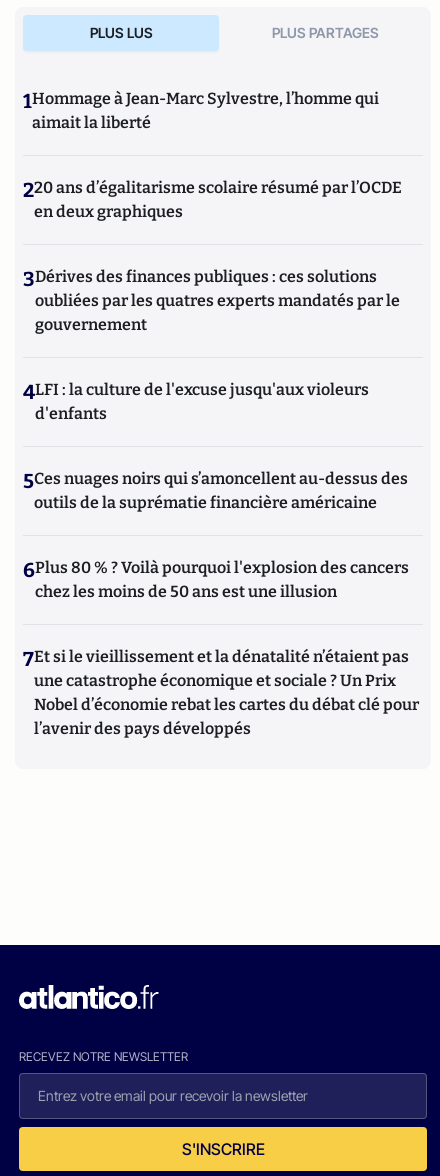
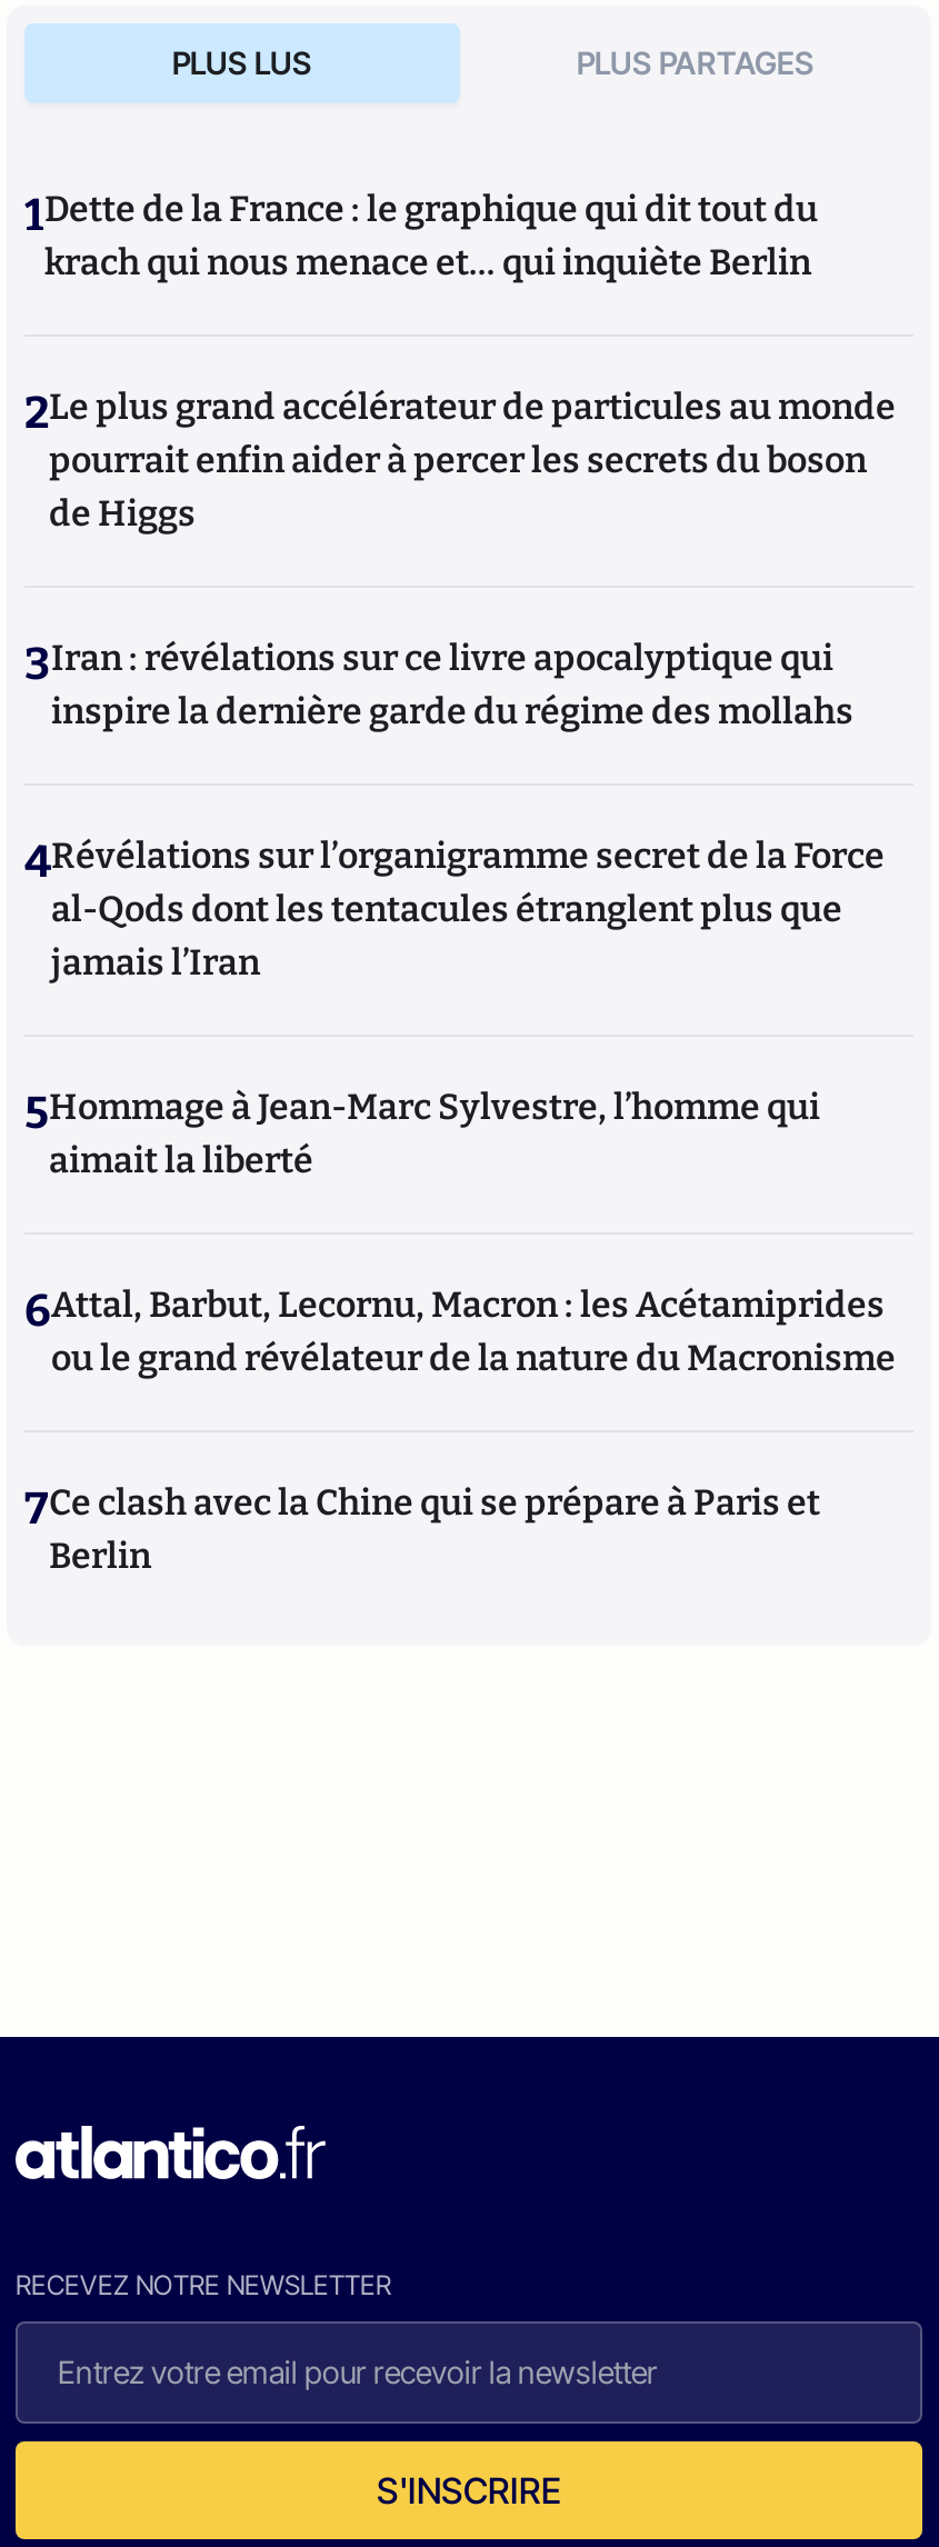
- 1Hommage à Jean-Marc Sylvestre, l’homme qui
+ 1Dette de la France : le graphique qui dit tout du
+ krach qui nous menace et… qui inquiète Berlin
+ 2Le plus grand accélérateur de particules au monde
+ pourrait enfin aider à percer les secrets du boson
+ de Higgs
+ 3Iran : révélations sur ce livre apocalyptique qui
+ inspire la dernière garde du régime des mollahs
+ 4Révélations sur l’organigramme secret de la Force
+ al-Qods dont les tentacules étranglent plus que
+ jamais l’Iran
+ 5Hommage à Jean-Marc Sylvestre, l’homme qui

moved down: aimait la liberté

- 220 ans d’égalitarisme scolaire résumé par l’OCDE
- en deux graphiques
- 3Dérives des finances publiques : ces solutions
- oubliées par les quatres experts mandatés par le
- gouvernement
- 4LFI : la culture de l'excuse jusqu'aux violeurs
- d'enfants
- 5Ces nuages noirs qui s’amoncellent au-dessus des
- outils de la suprématie financière américaine
- 6Plus 80 % ? Voilà pourquoi l'explosion des cancers
- chez les moins de 50 ans est une illusion
- 7Et si le vieillissement et la dénatalité n’étaient pas
- une catastrophe économique et sociale ? Un Prix
- Nobel d’économie rebat les cartes du débat clé pour
- l’avenir des pays développés
+ 6Attal, Barbut, Lecornu, Macron : les Acétamiprides
+ ou le grand révélateur de la nature du Macronisme
+ 7Ce clash avec la Chine qui se prépare à Paris et
+ Berlin
